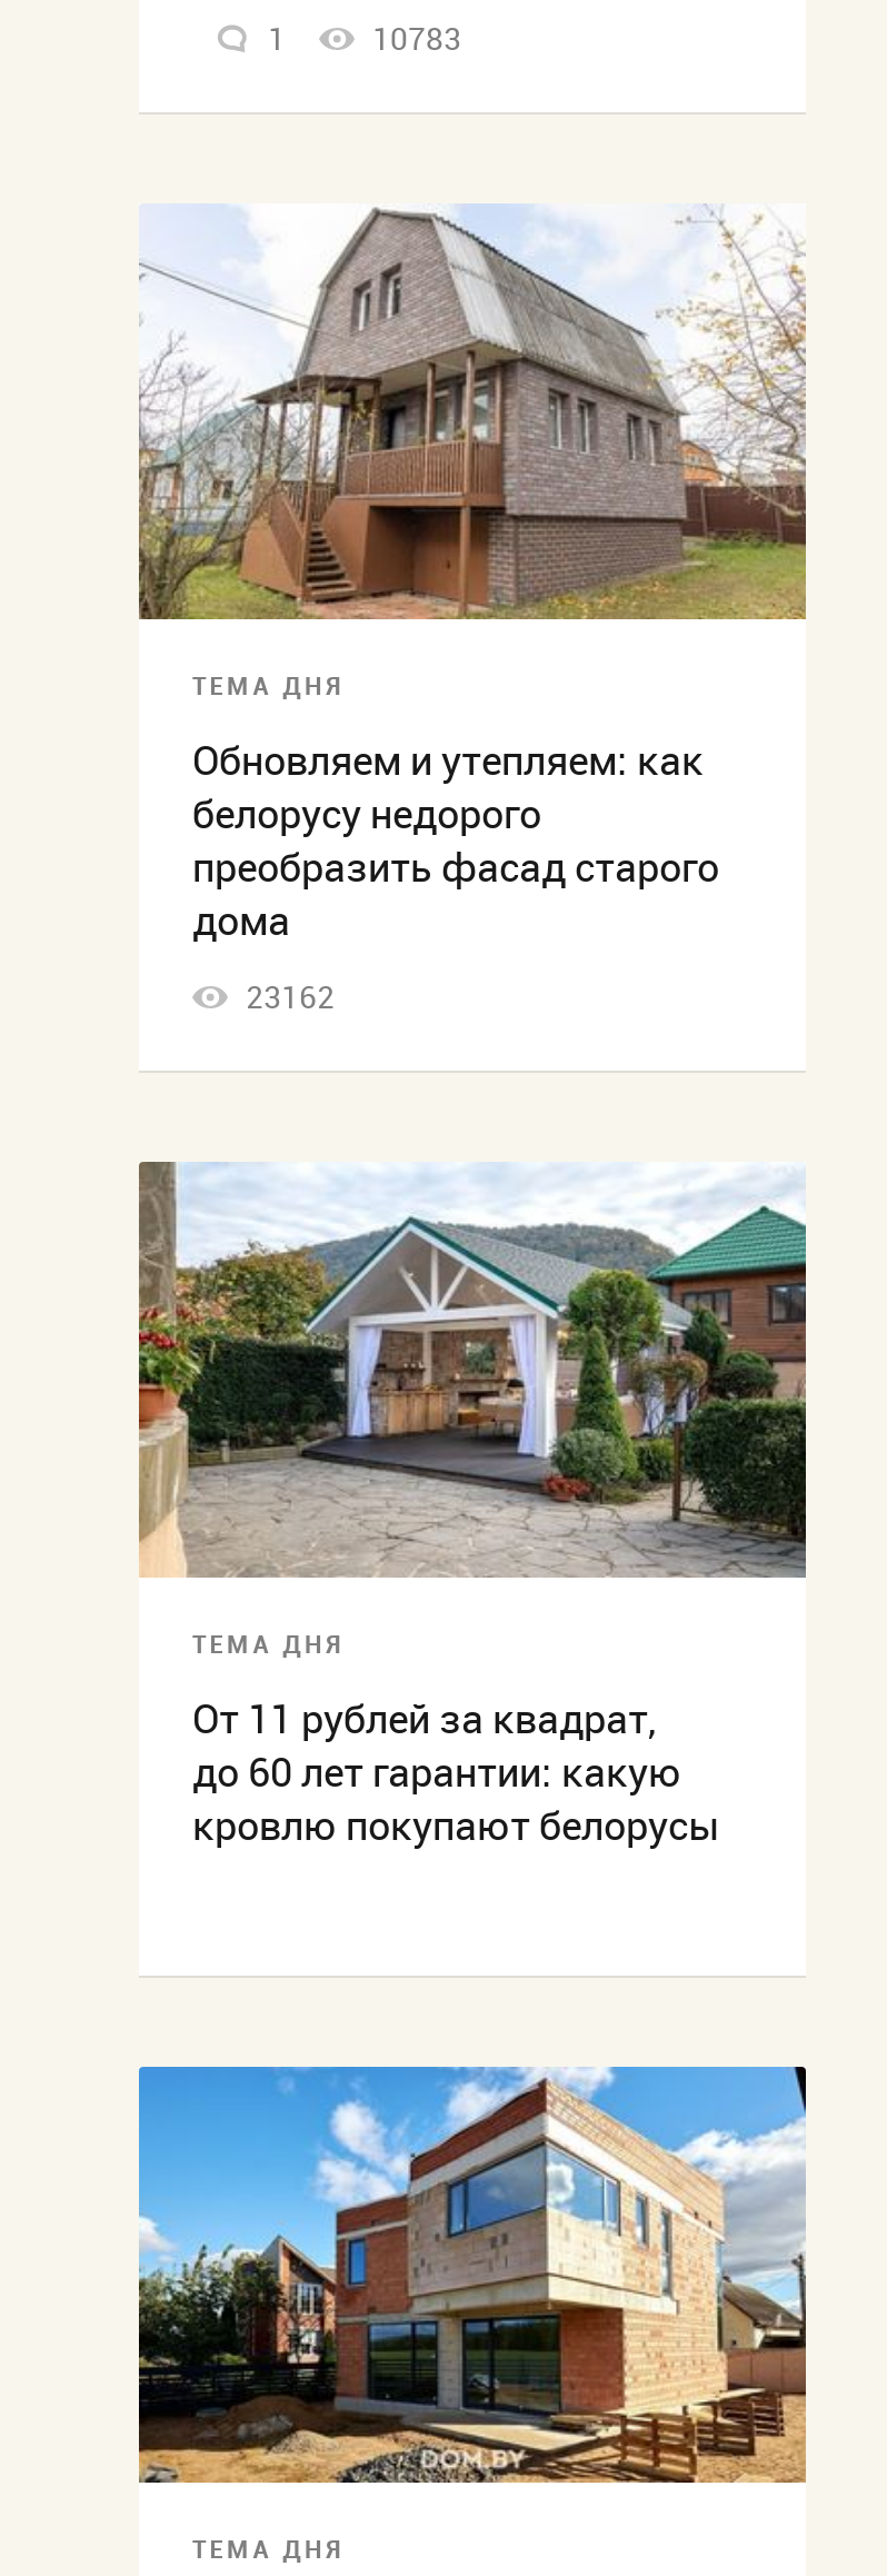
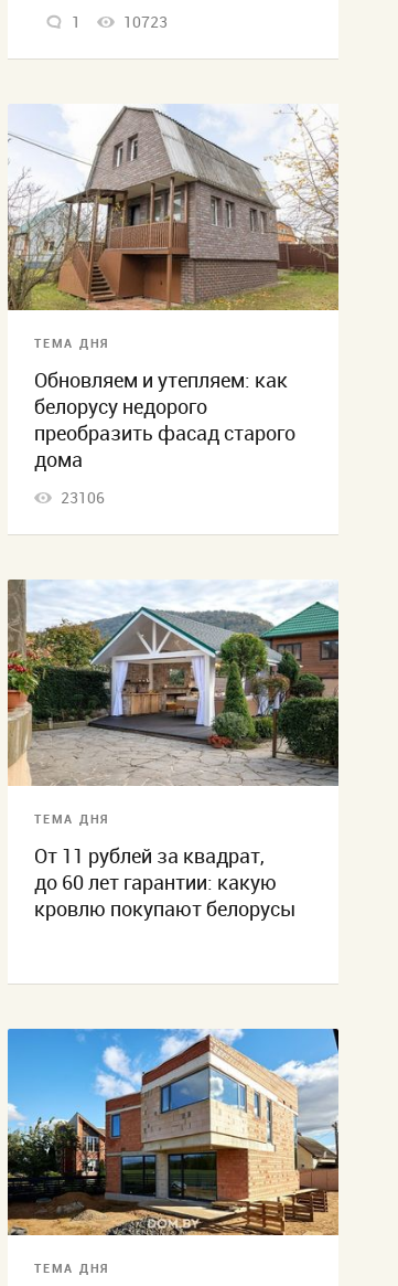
- 10783
+ 10723

- 23162
+ 23106
